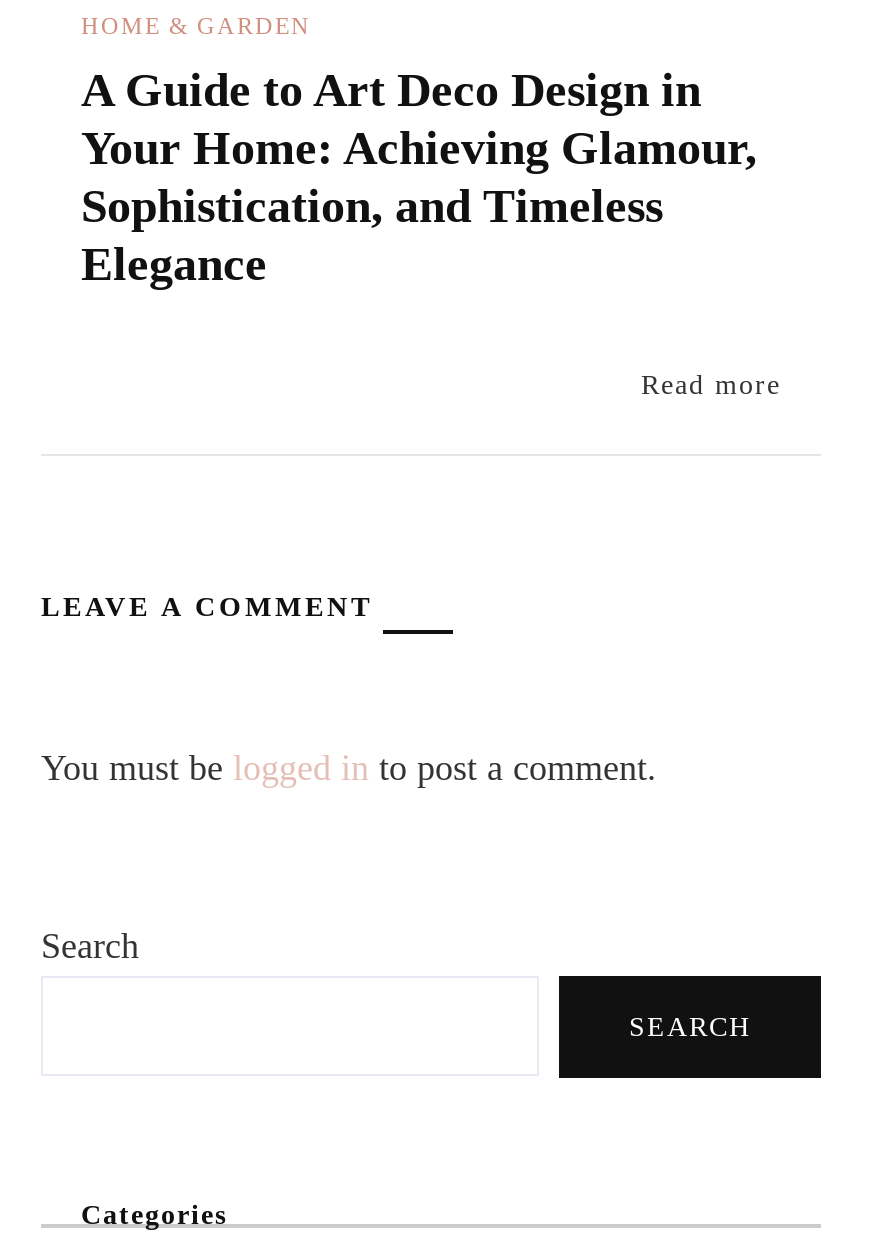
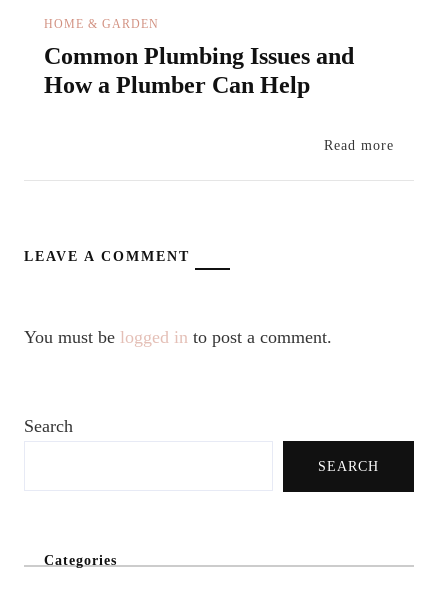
- A Guide to Art Deco Design in
- Your Home: Achieving Glamour,
- Sophistication, and Timeless
- Elegance
+ Common Plumbing Issues and
+ How a Plumber Can Help
